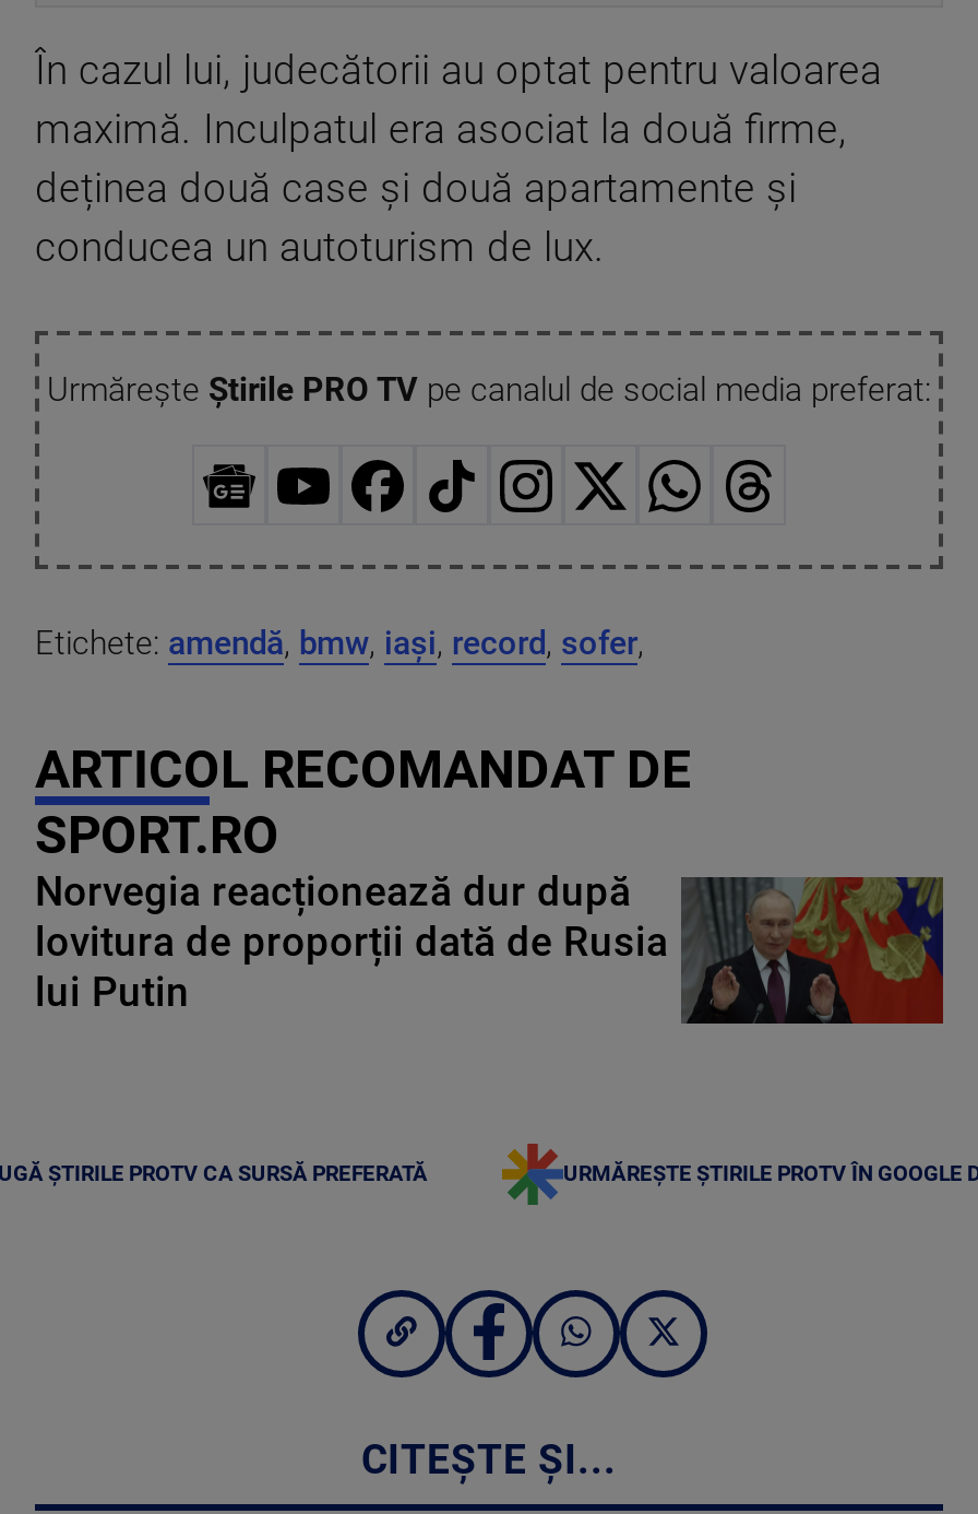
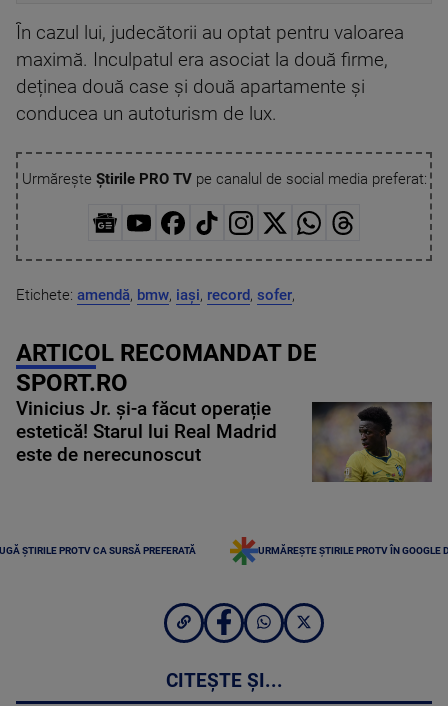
- [image]
- Norvegia reacționează dur după
- lovitura de proporții dată de Rusia
- lui Putin
+ [image]
+ Vinicius Jr. și-a făcut operație
+ estetică! Starul lui Real Madrid
+ este de nerecunoscut
